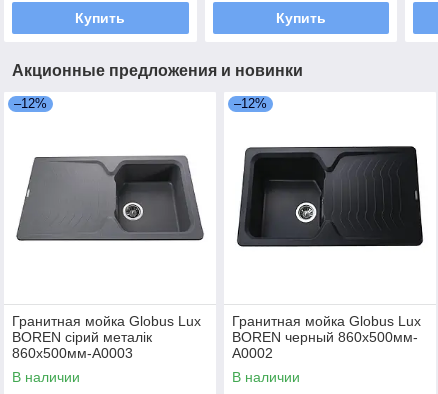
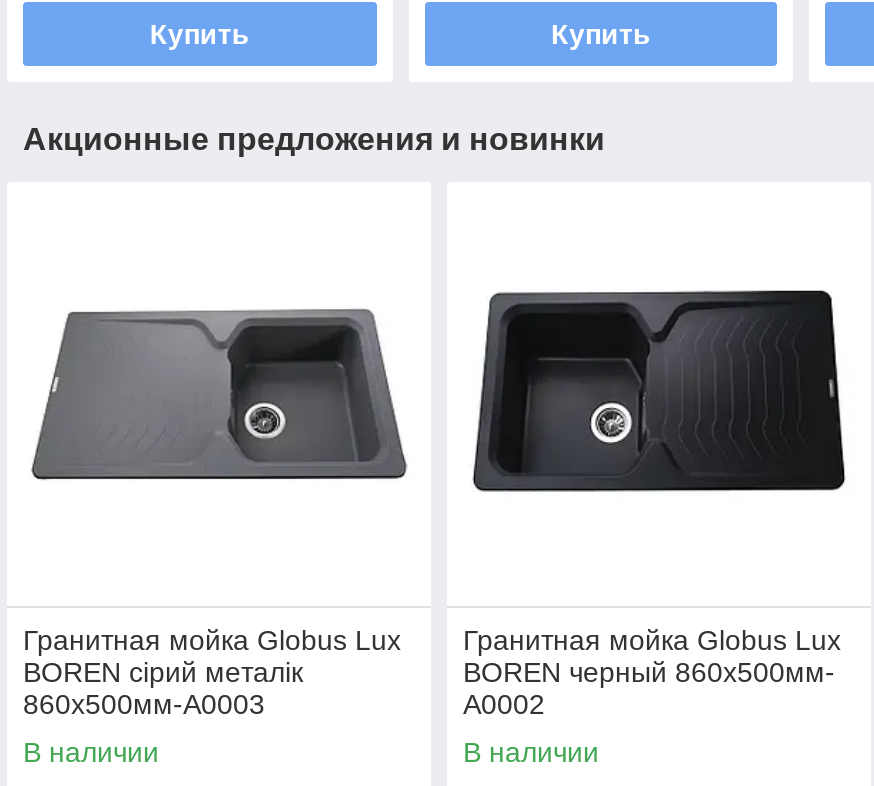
- –12%

- –12%
